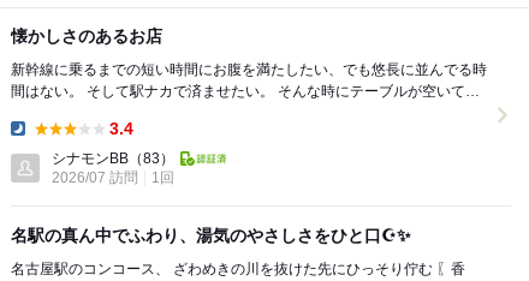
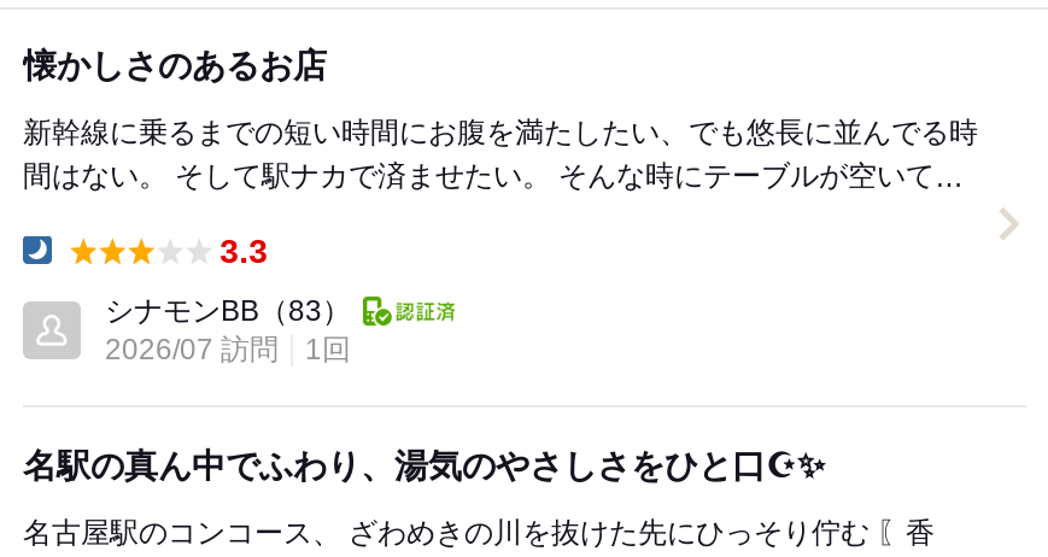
- 3.4
+ 3.3
